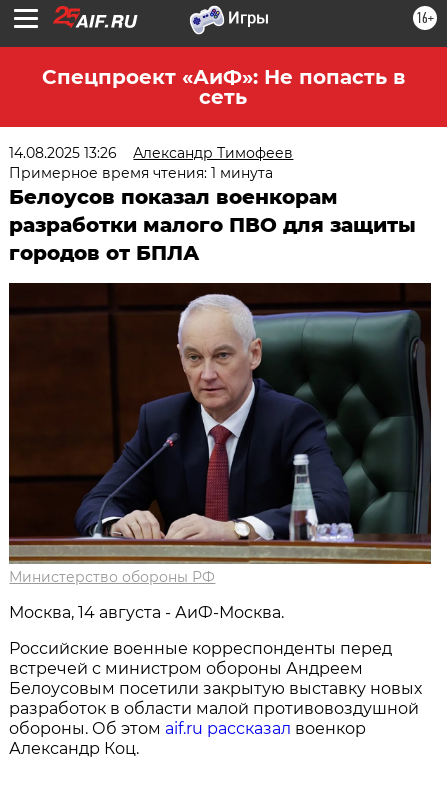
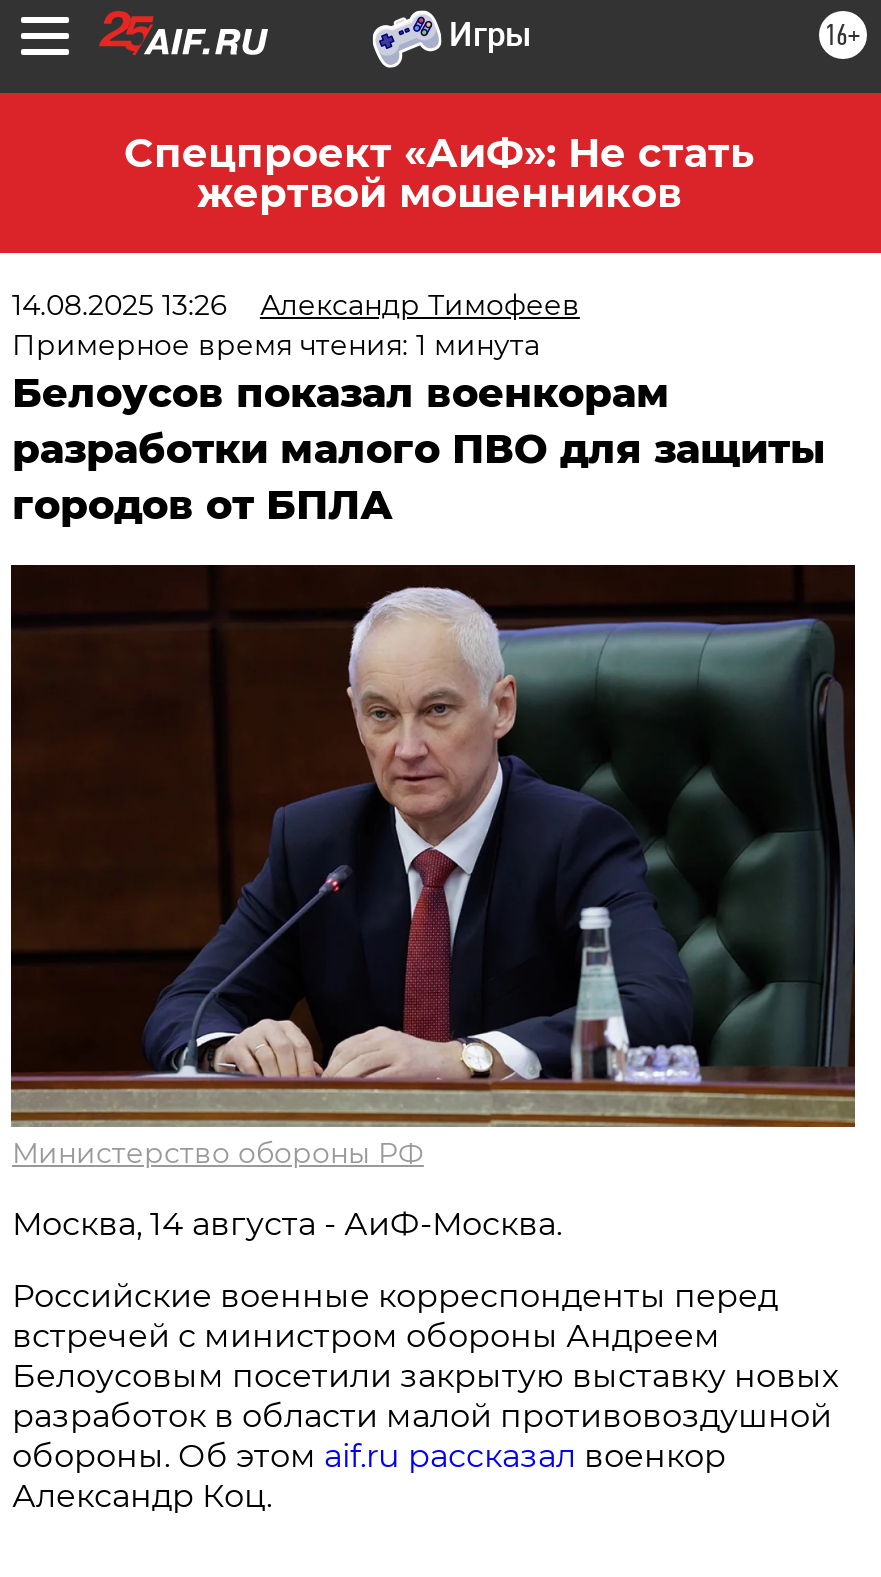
- Спецпроект «АиФ»: Не попасть в
- сеть
+ Спецпроект «АиФ»: Не стать
+ жертвой мошенников
